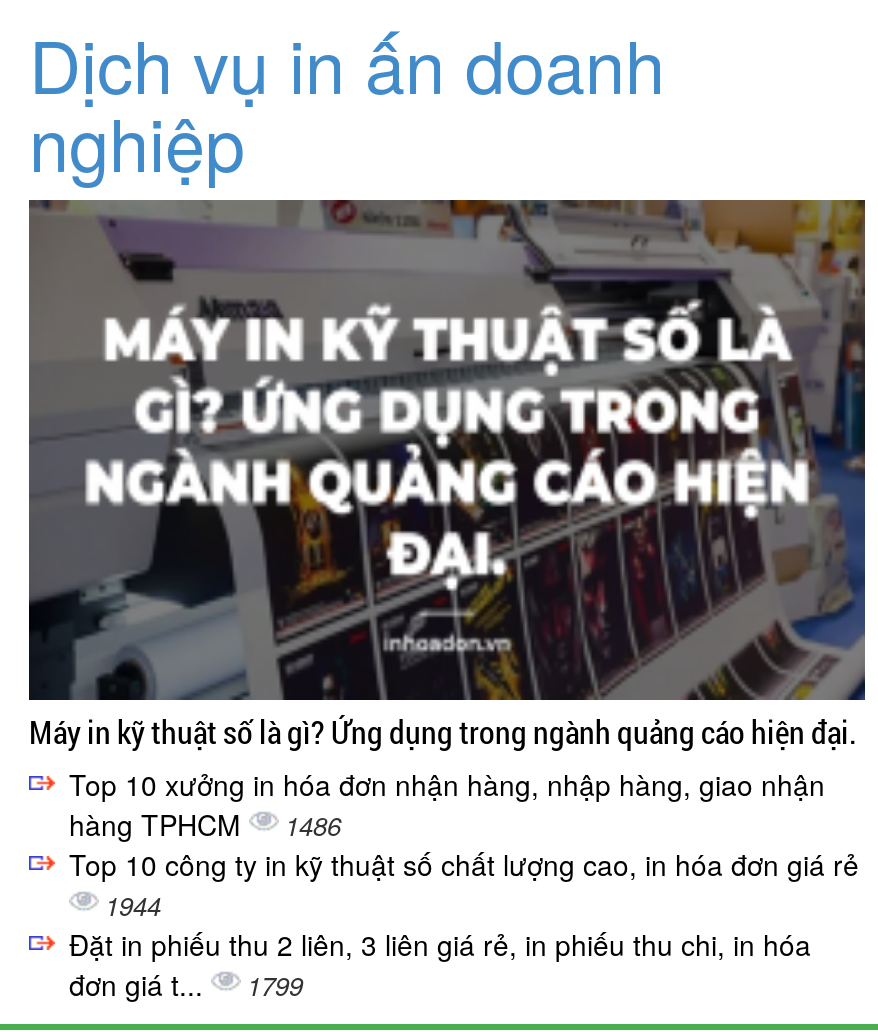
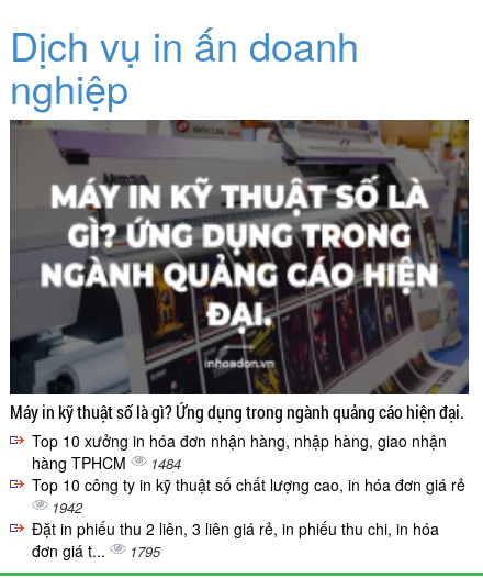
- hàng TPHCM 1486
+ hàng TPHCM 1484

- 1944
+ 1942

- đơn giá t... 1799
+ đơn giá t... 1795
